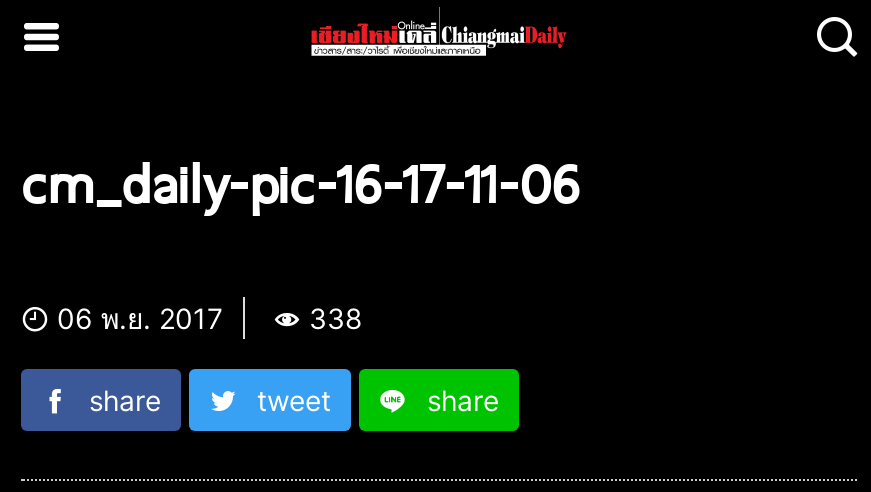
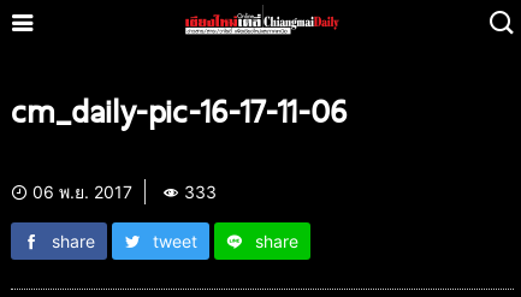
- 338
+ 333
